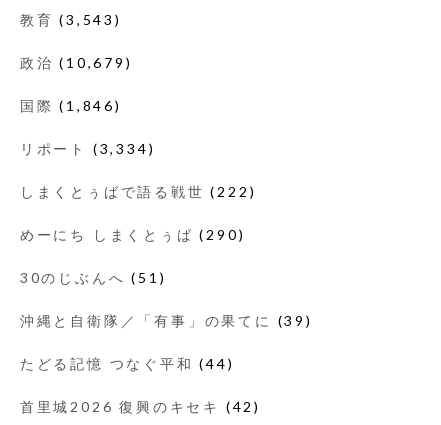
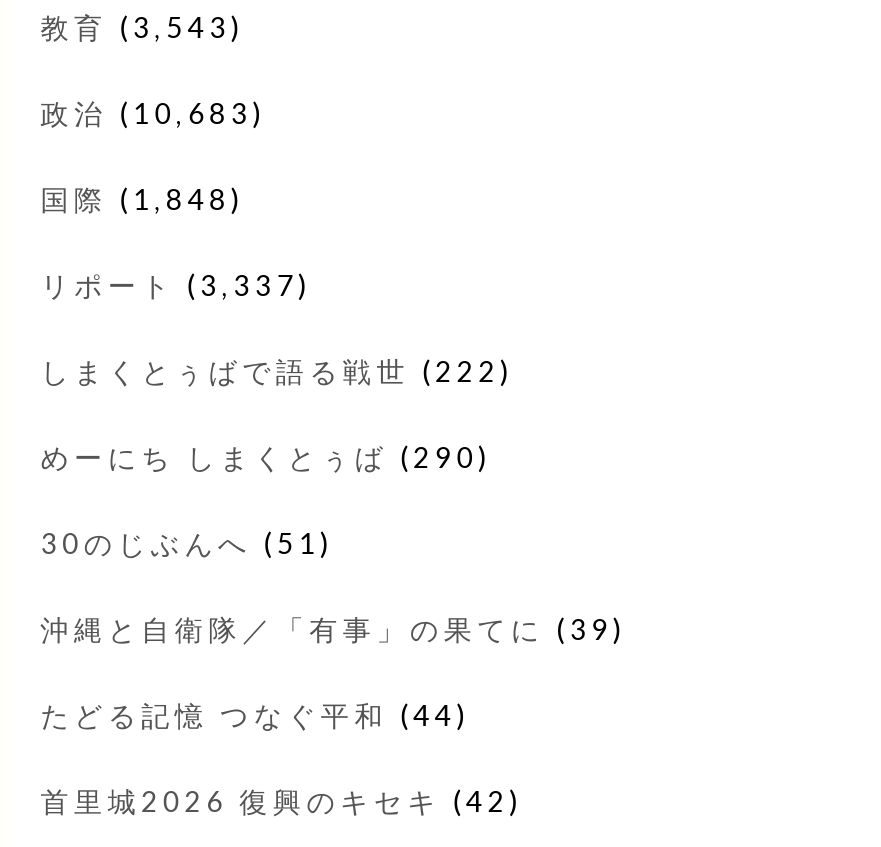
- 政治(10,679)
+ 政治(10,683)

- 国際(1,846)
+ 国際(1,848)

- リポート(3,334)
+ リポート(3,337)
